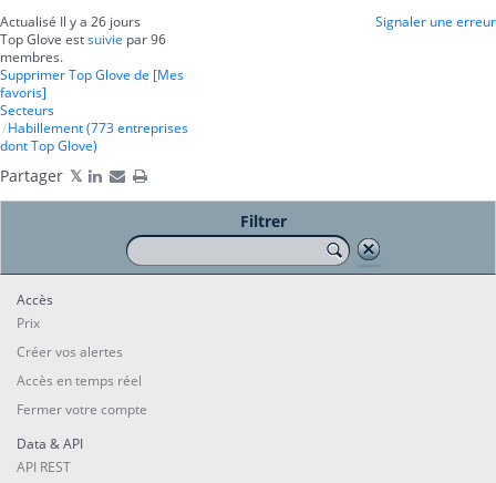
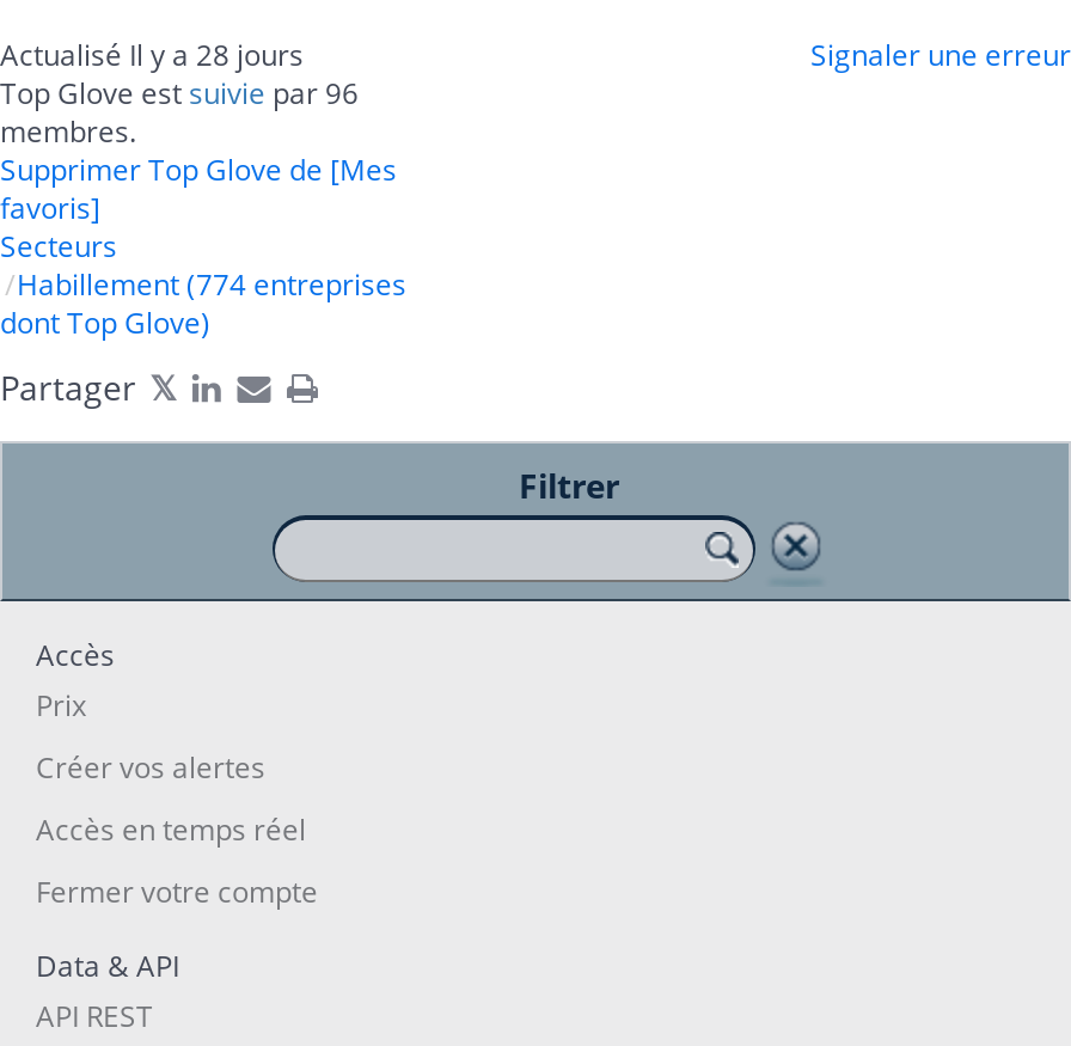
- Actualisé Il y a 26 jours
+ Actualisé Il y a 28 jours

- Habillement (773 entreprises
+ Habillement (774 entreprises
